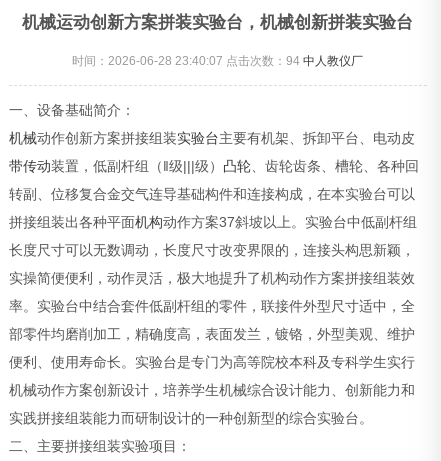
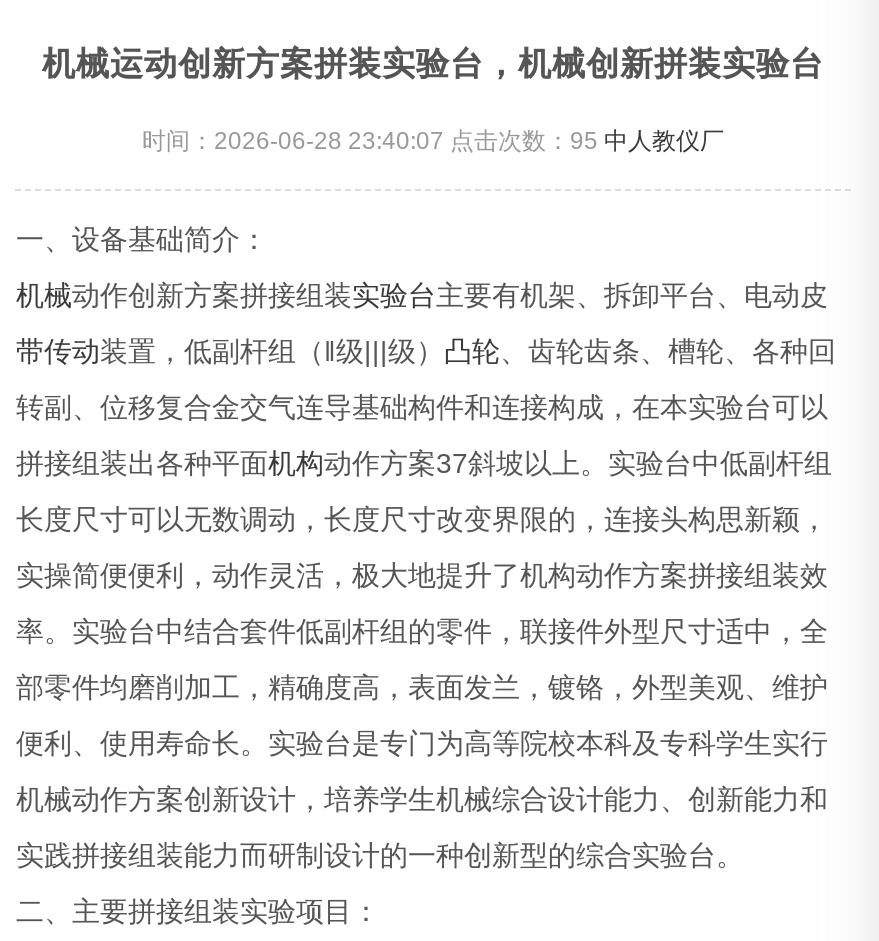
- 时间：2026-06-28 23:40:07 点击次数：94中人教仪厂
+ 时间：2026-06-28 23:40:07 点击次数：95中人教仪厂
